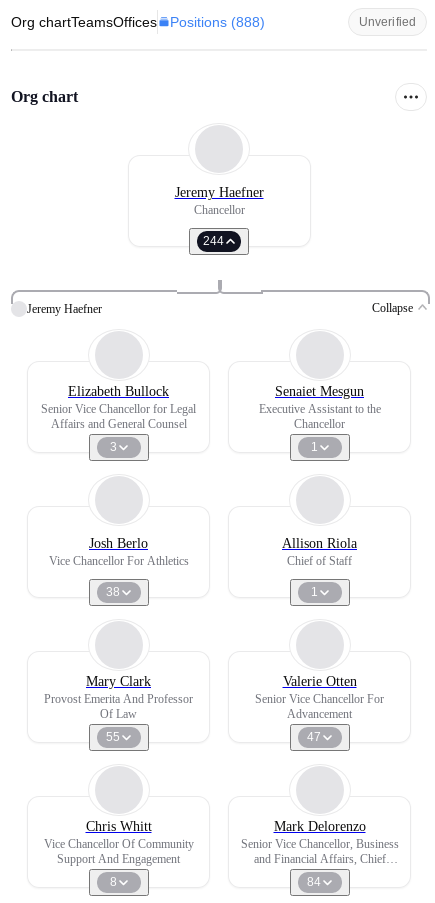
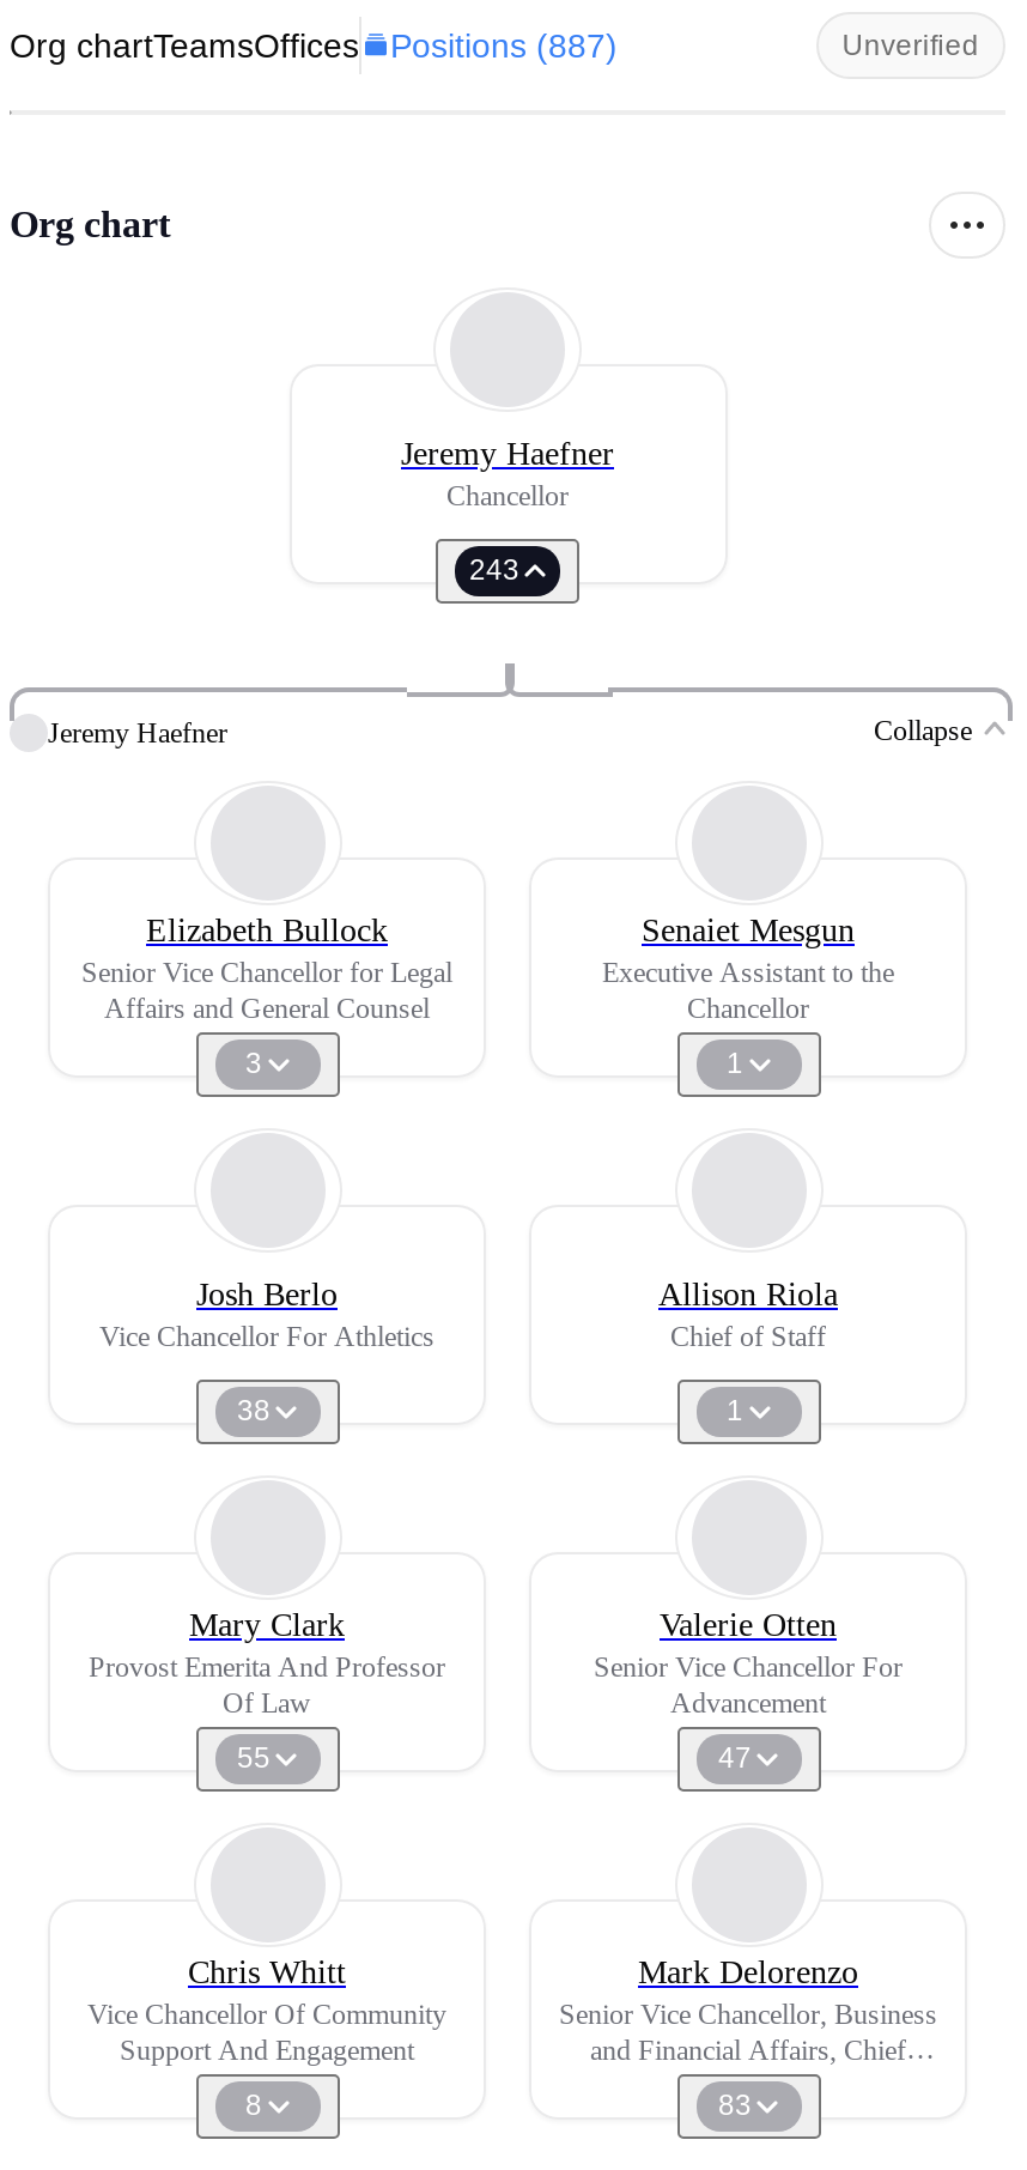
- Org chartTeamsOffices Positions (888)
+ Org chartTeamsOffices Positions (887)

- 244
+ 243

- 84
+ 83
